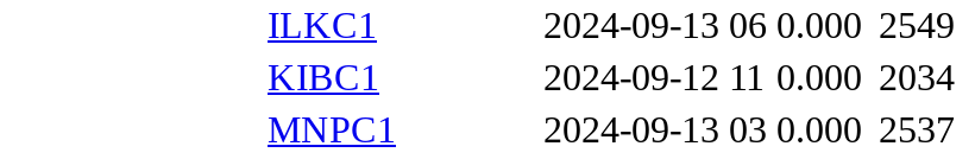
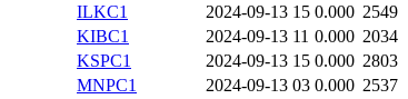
- 2024-09-13 06 0.000 2549
+ 2024-09-13 15 0.000 2549

- 2024-09-12 11 0.000 2034
+ 2024-09-13 11 0.000 2034
+ KSPC1
+ 2024-09-13 15 0.000 2803
